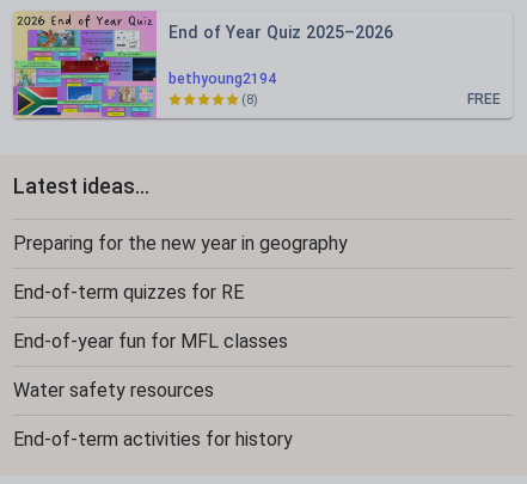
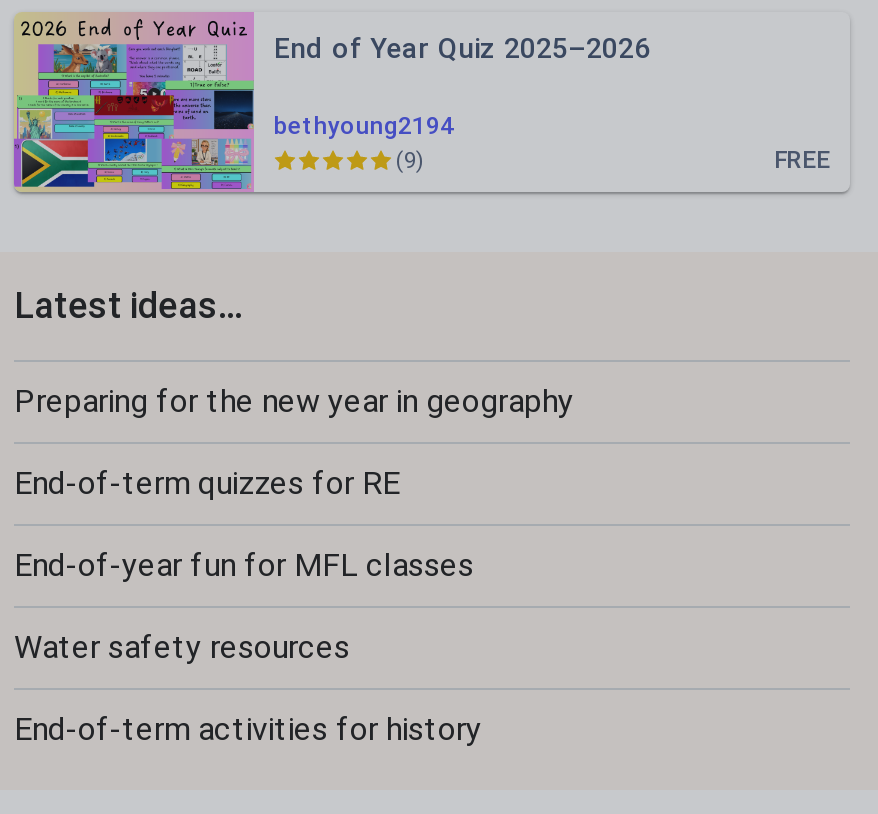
- (8)
+ (9)
